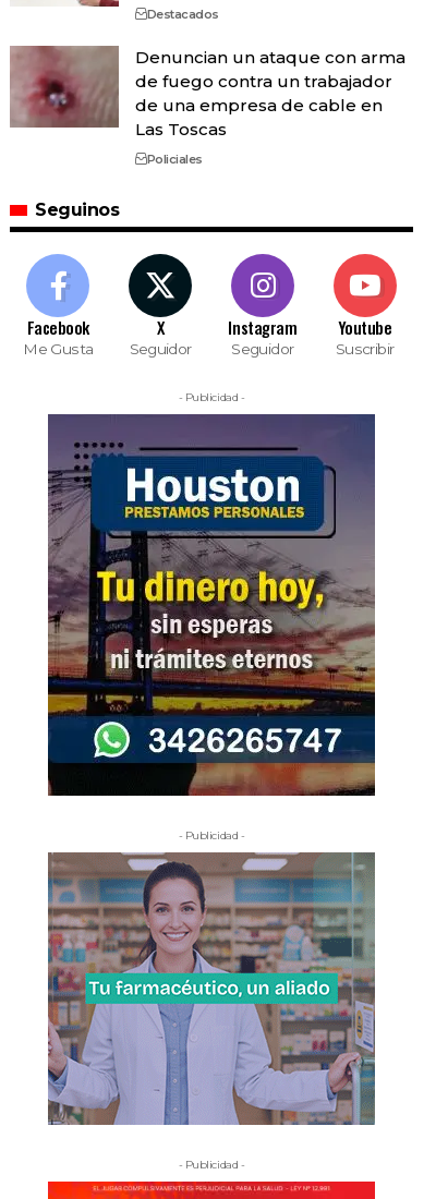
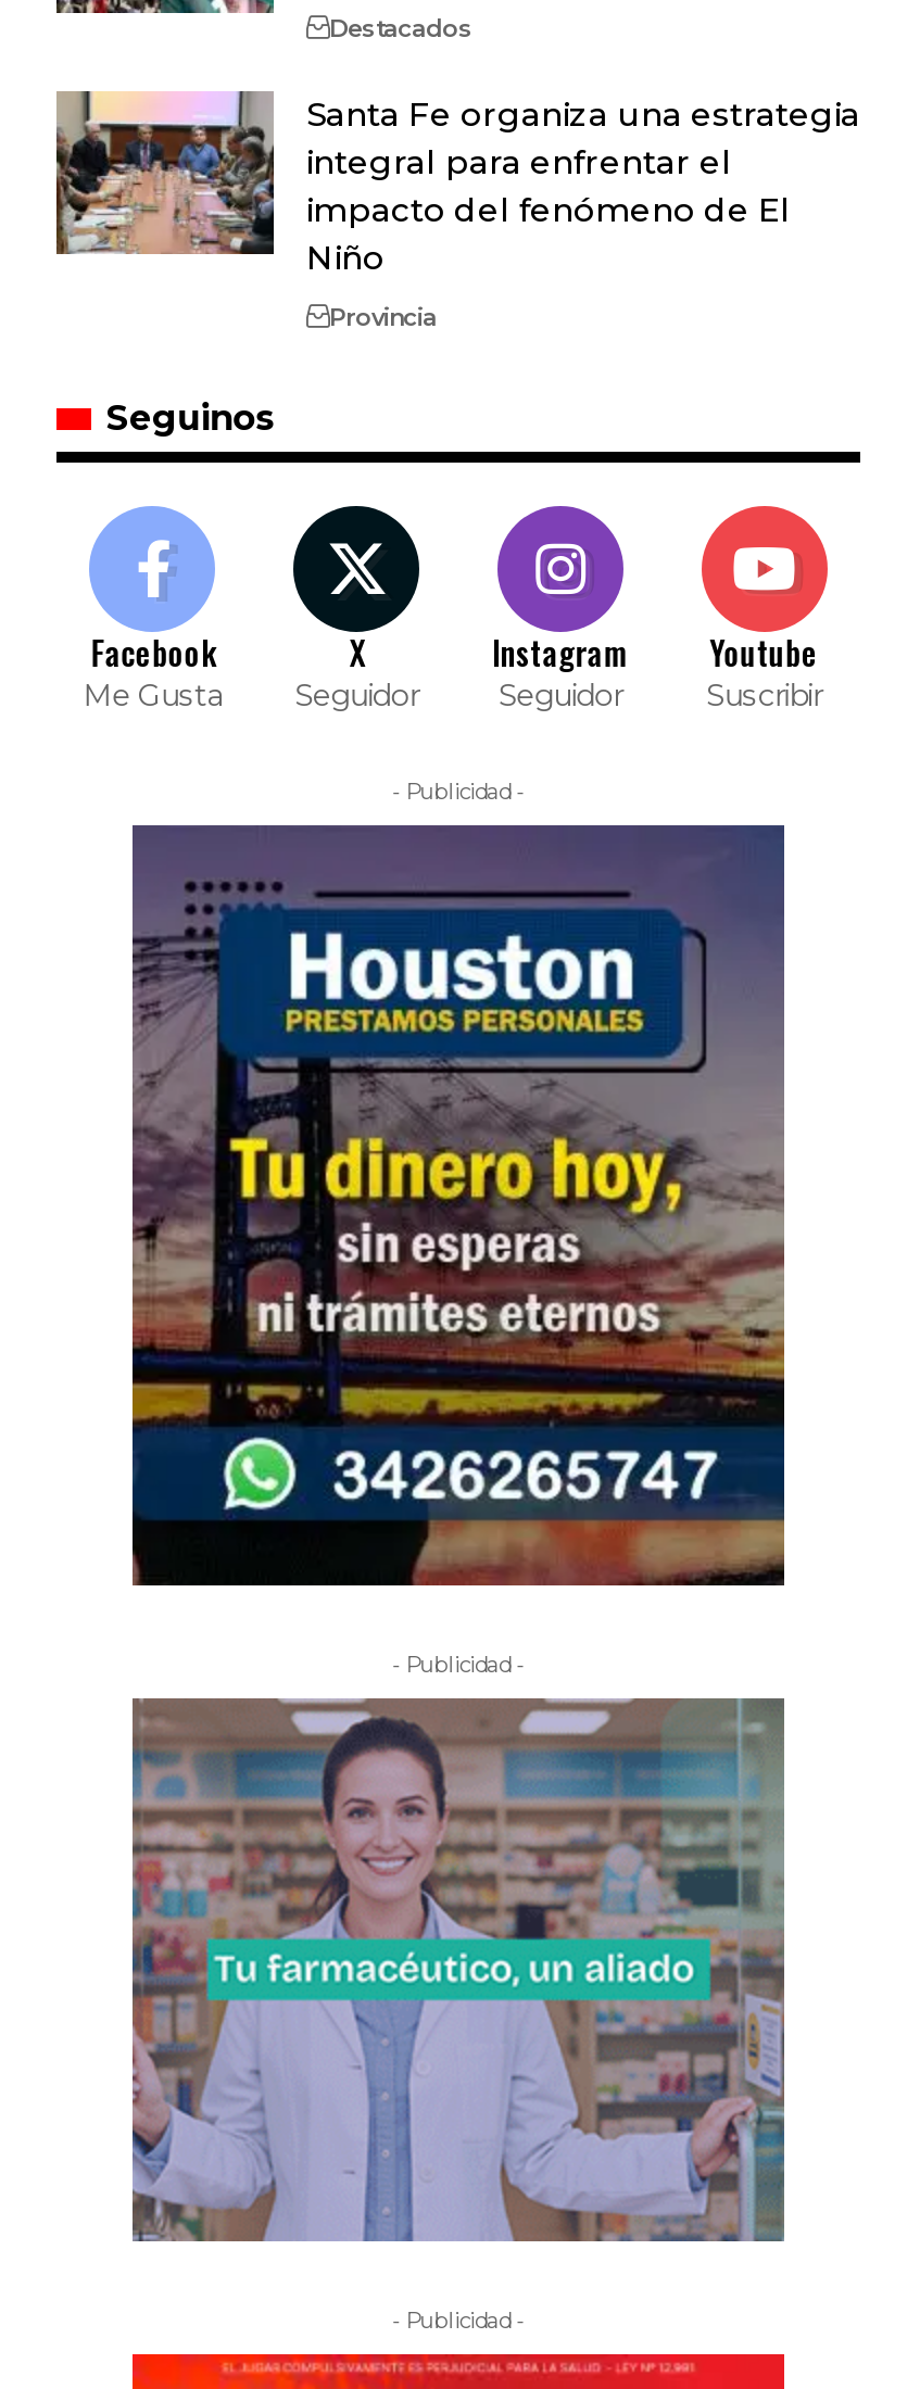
- [image]
- Denuncian un ataque con arma
- de fuego contra un trabajador
- de una empresa de cable en
- Las Toscas
+ [image]
+ Santa Fe organiza una estrategia
+ integral para enfrentar el
+ impacto del fenómeno de El
+ Niño

- Policiales
+ Provincia
